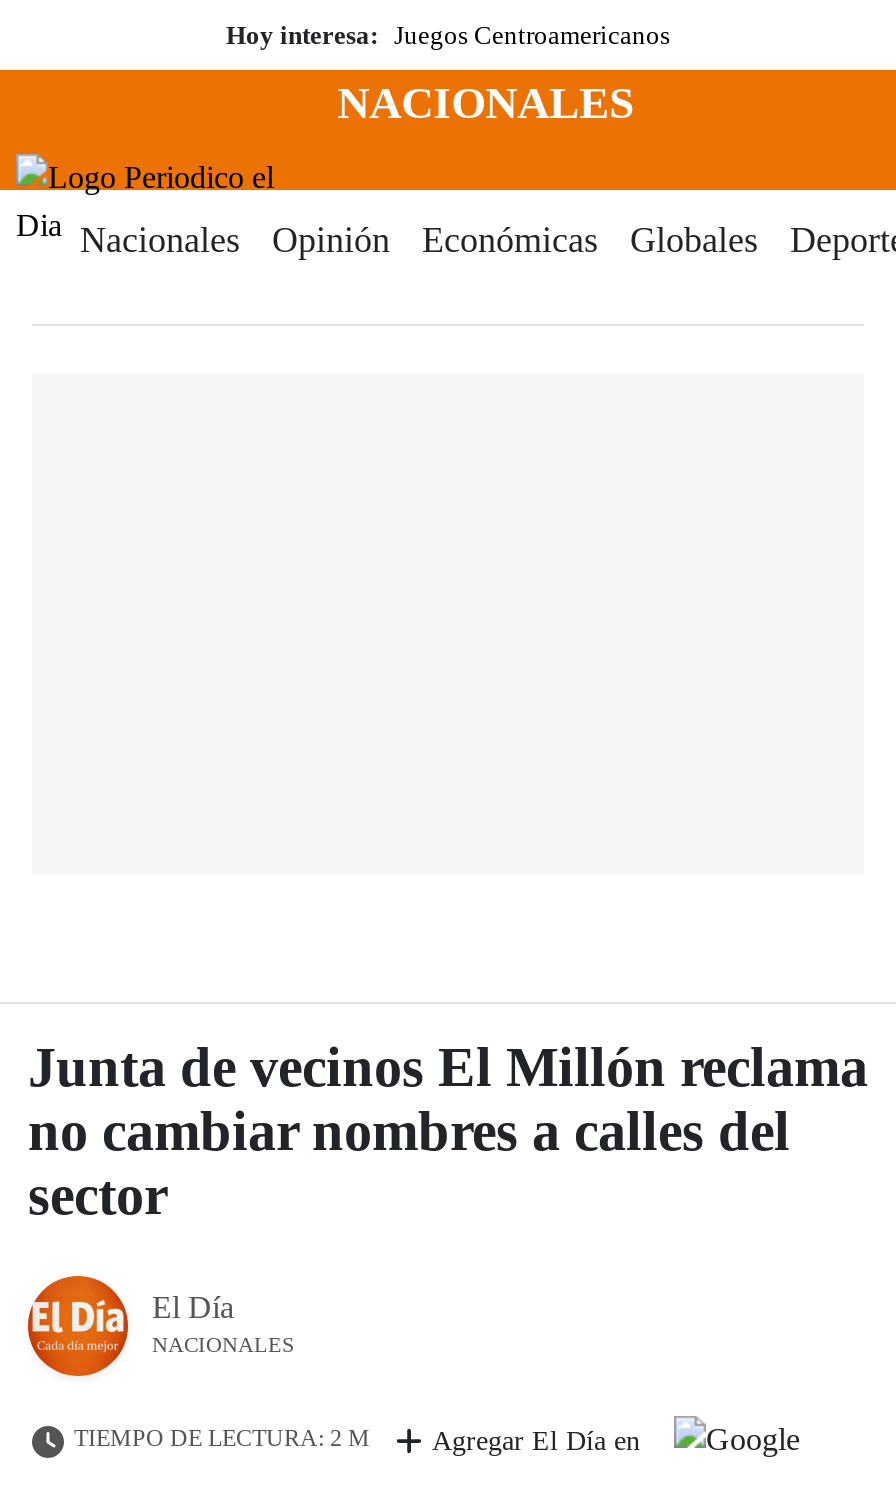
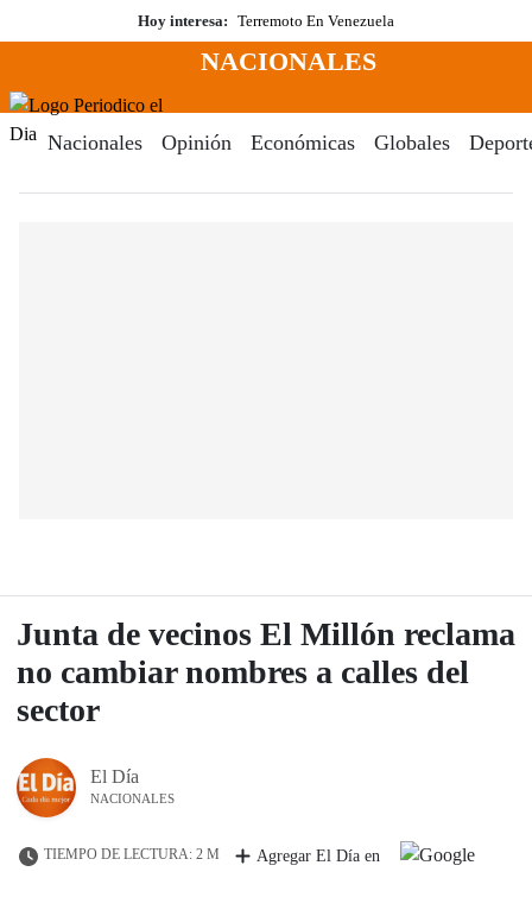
- Hoy interesa: Juegos Centroamericanos
+ Hoy interesa: Terremoto En Venezuela
